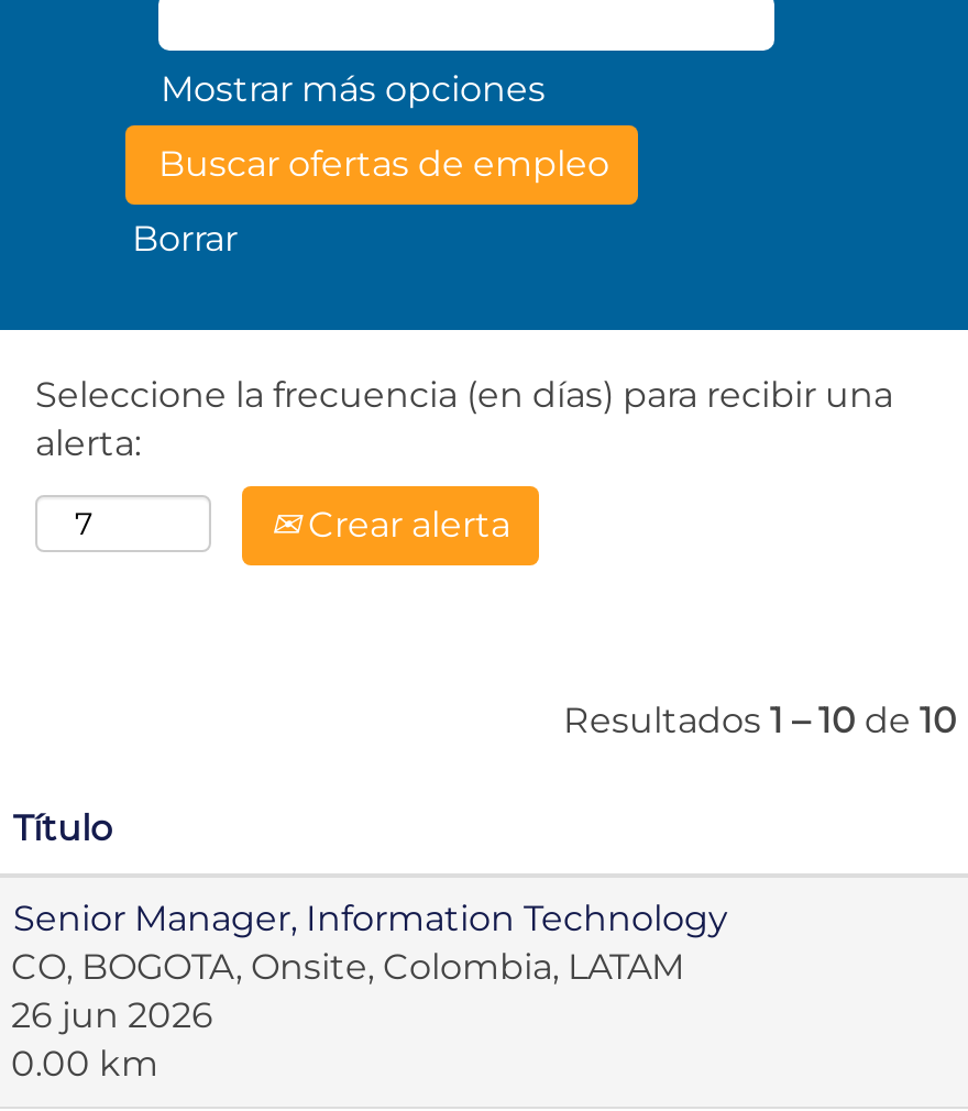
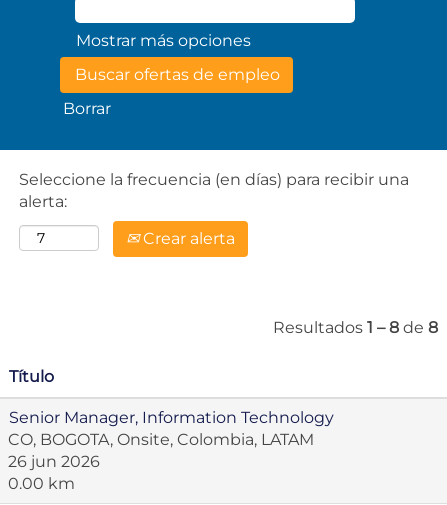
- Resultados 1 – 10 de 10
+ Resultados 1 – 8 de 8
